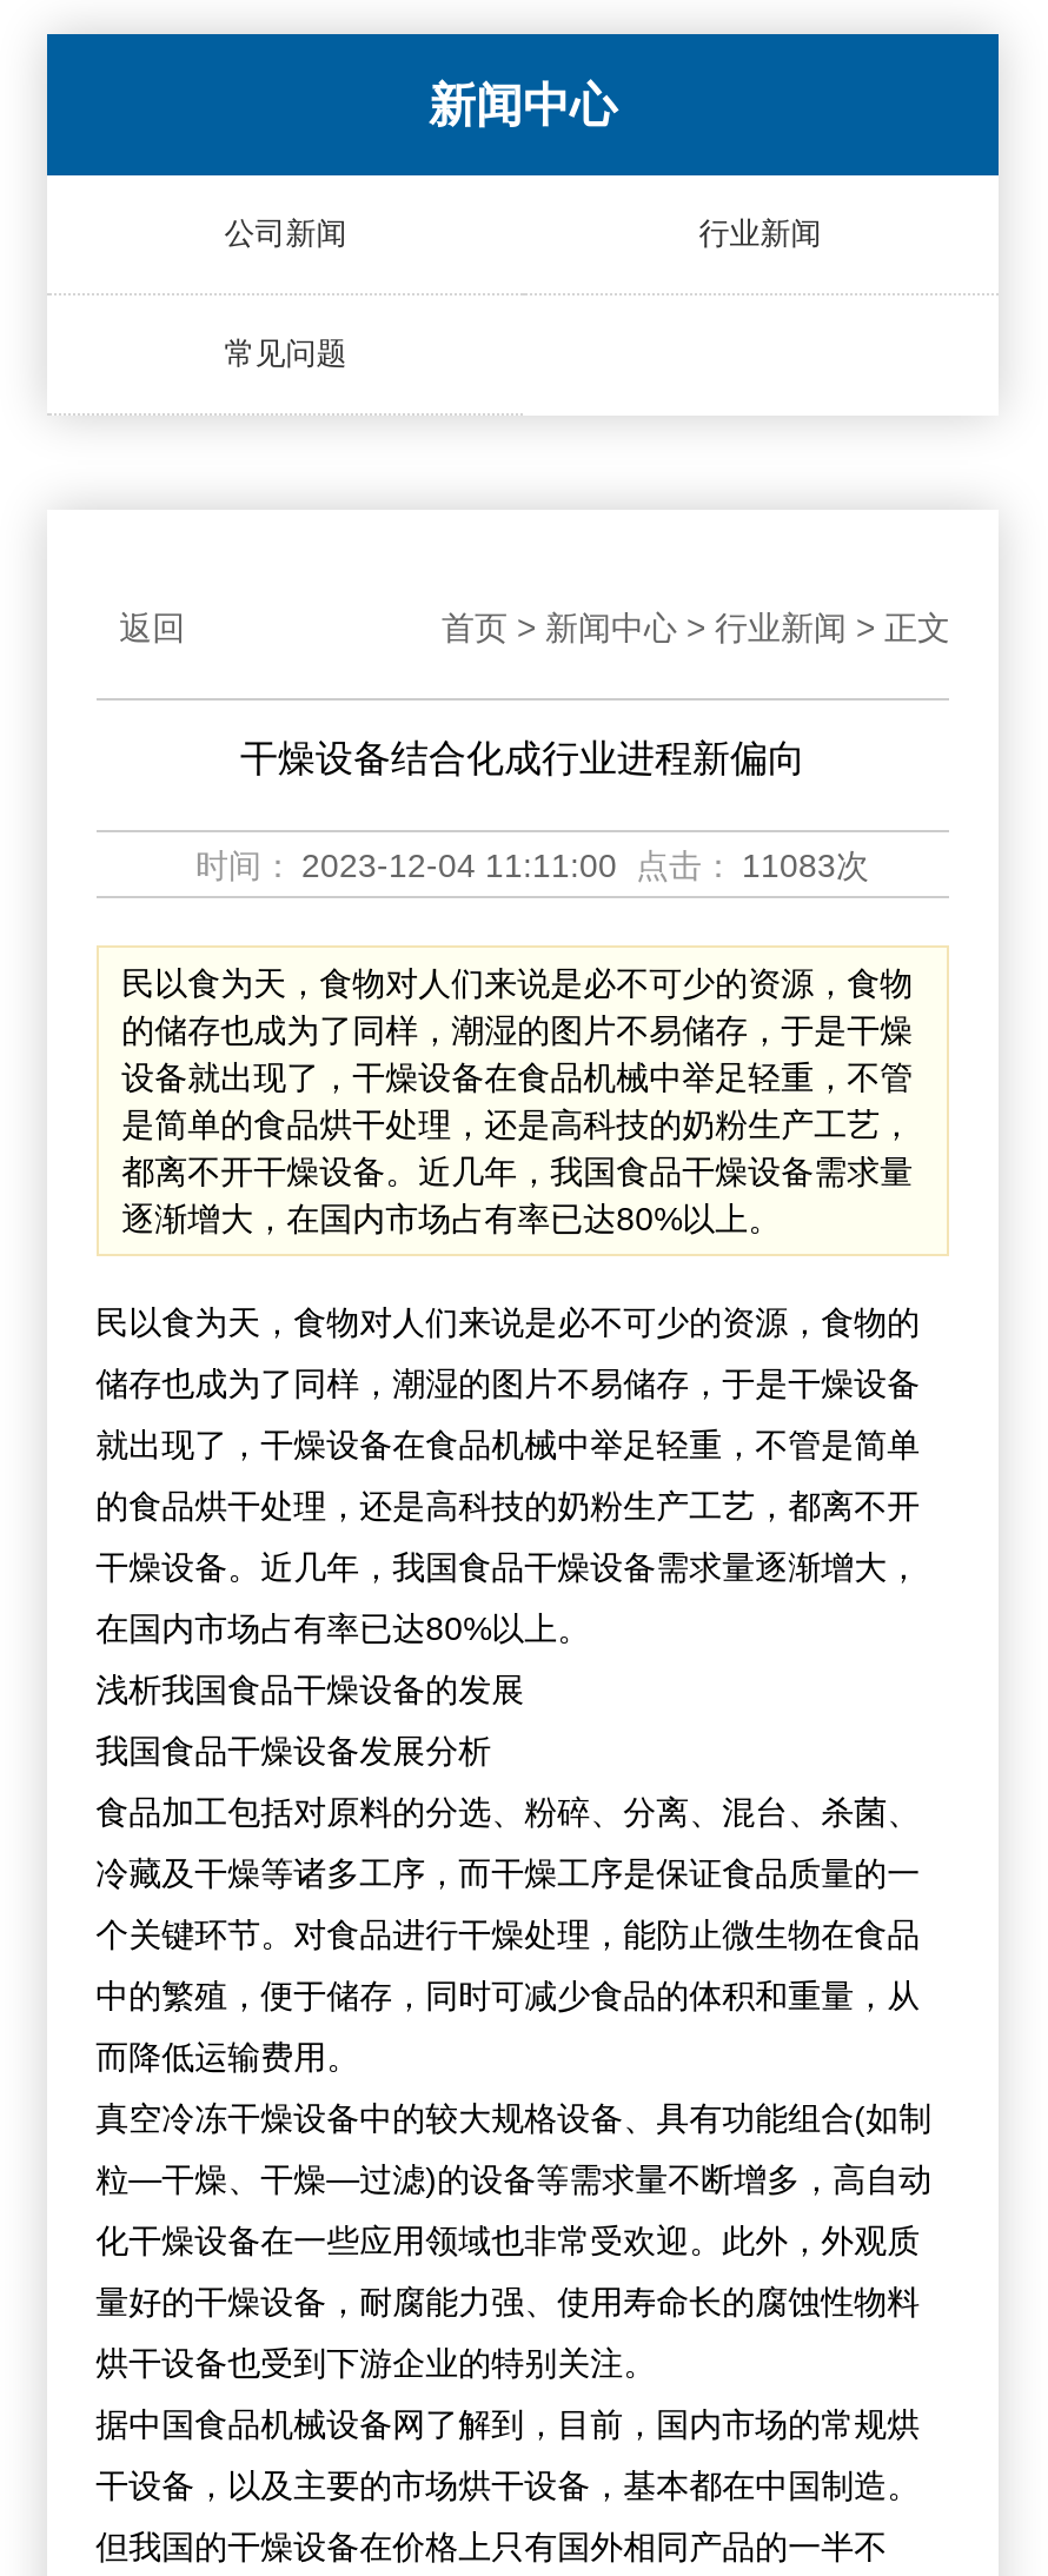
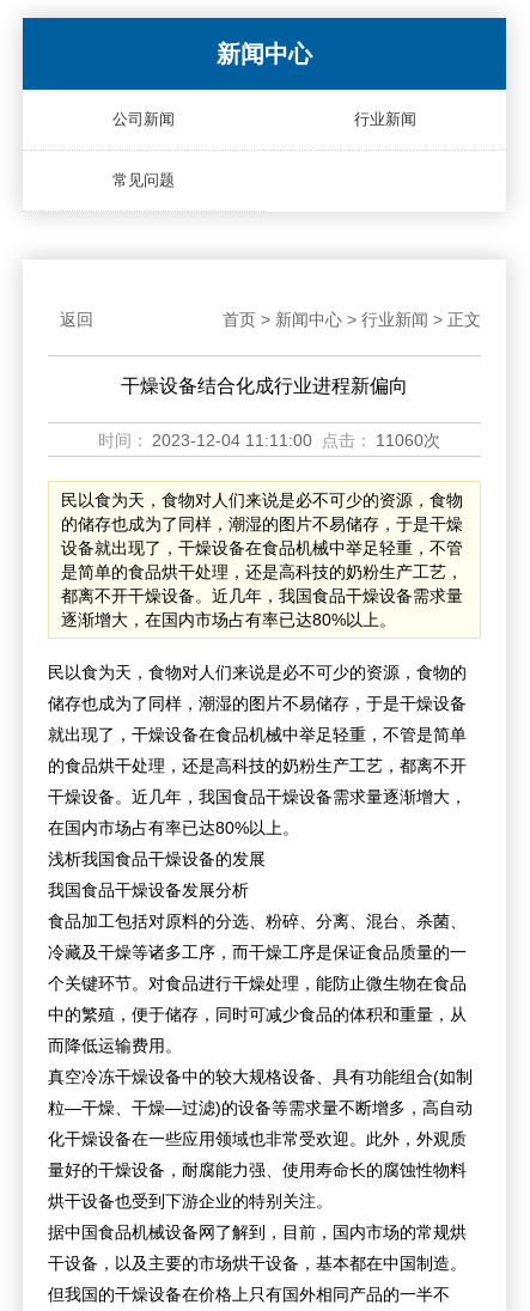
- 时间： 2023-12-04 11:11:00 点击： 11083次
+ 时间： 2023-12-04 11:11:00 点击： 11060次
